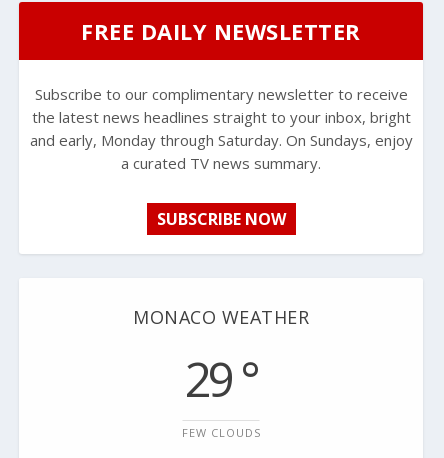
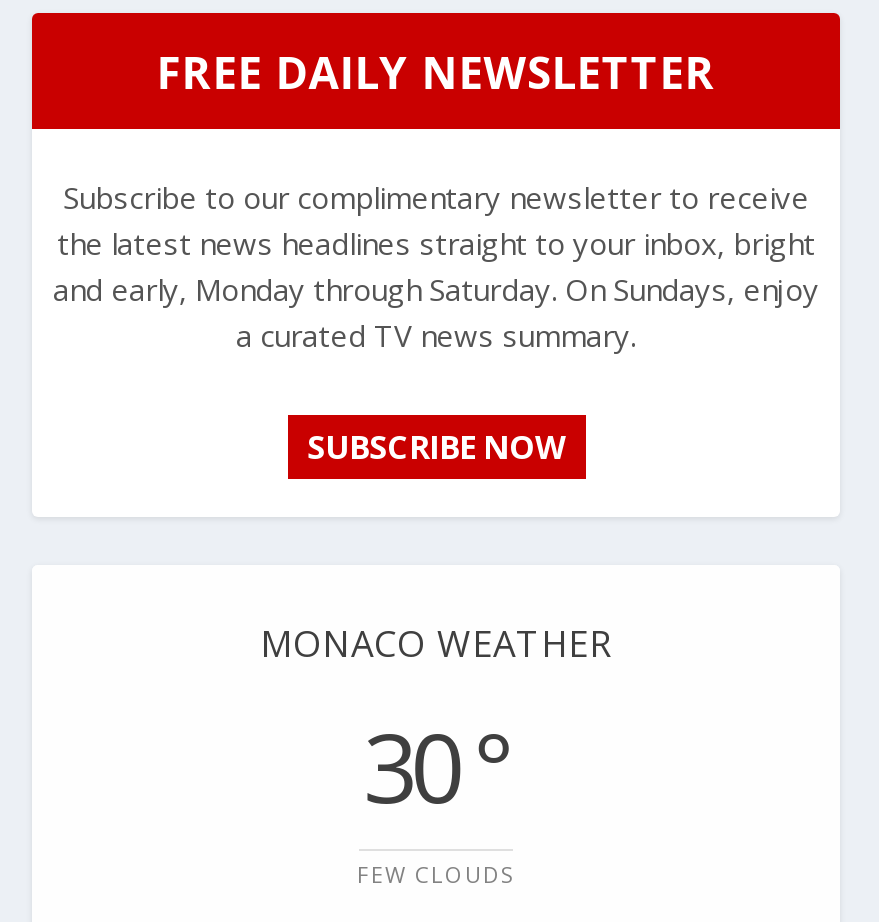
- 29 °
+ 30 °
